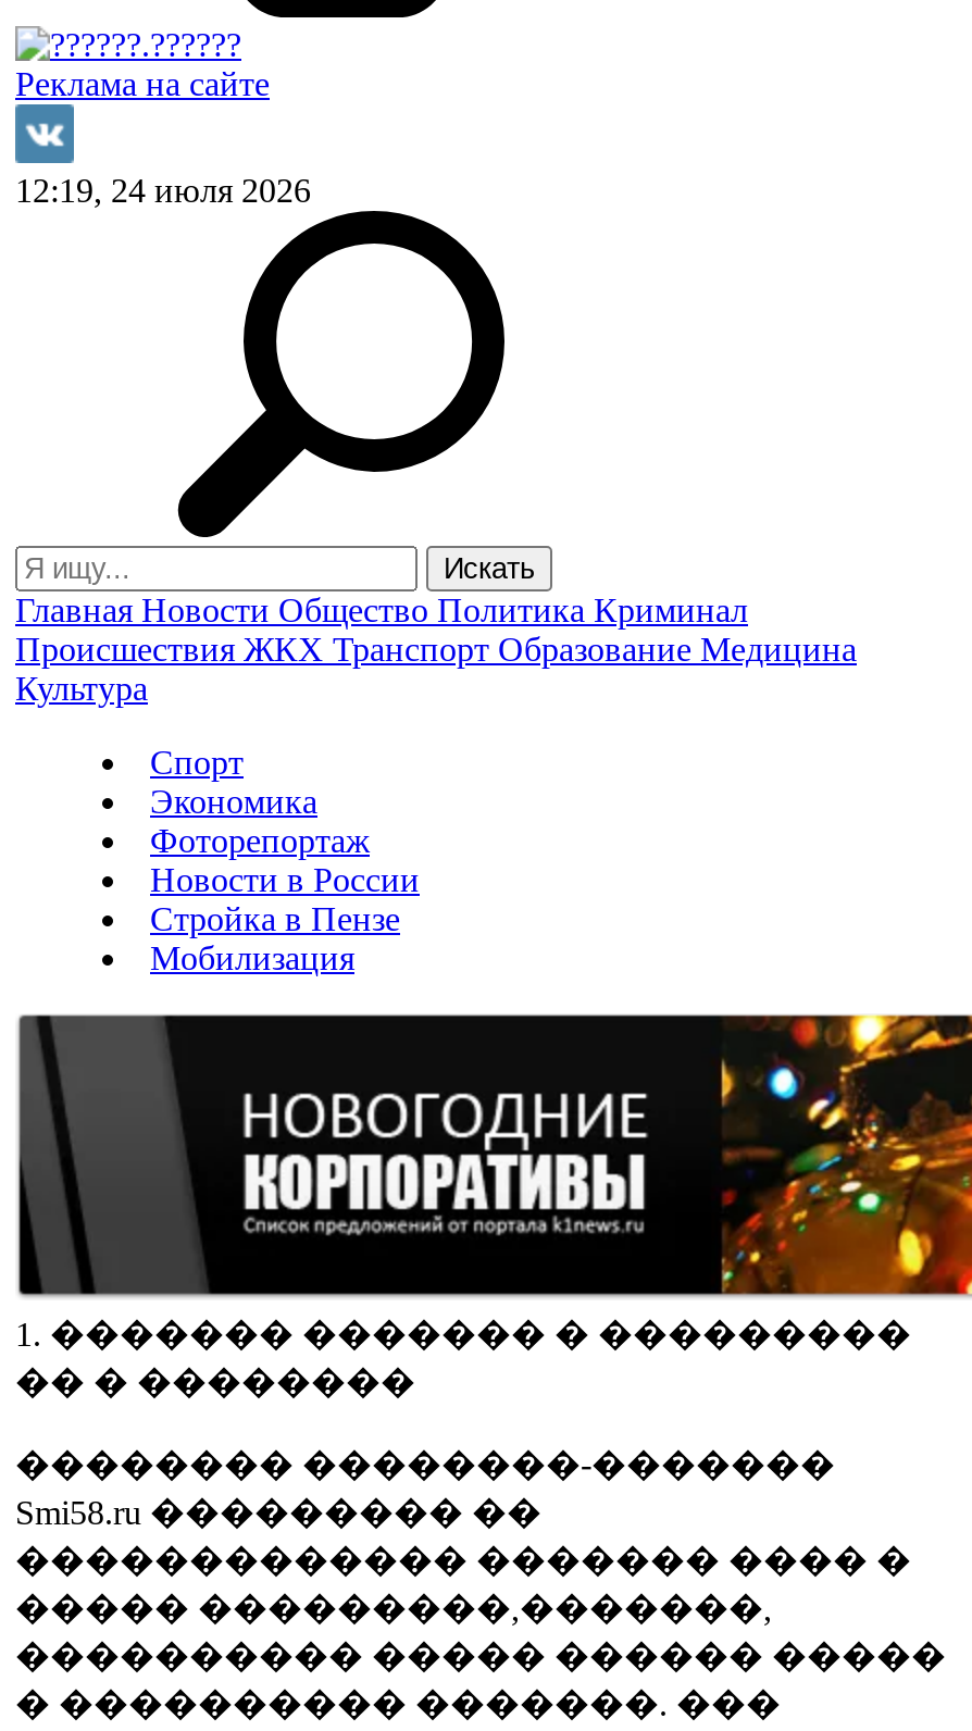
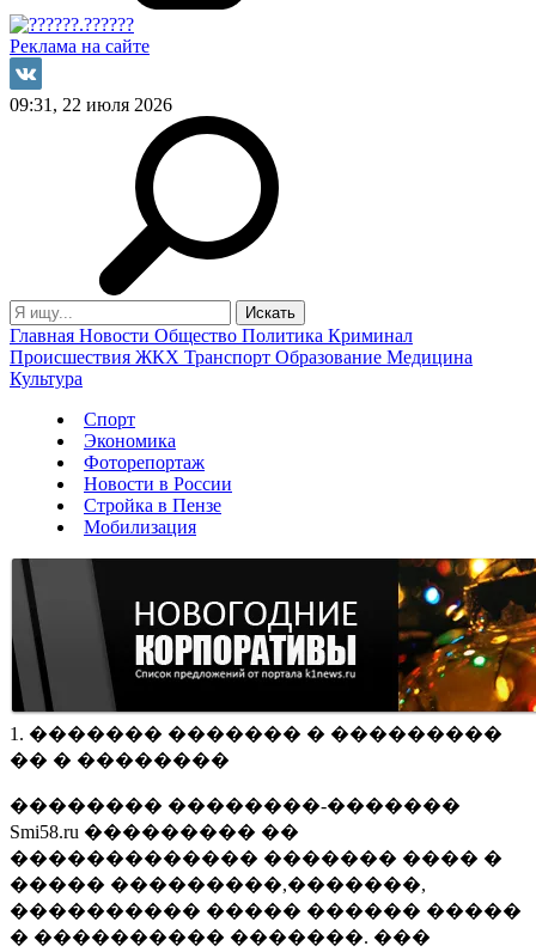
- 12:19, 24 июля 2026
+ 09:31, 22 июля 2026
